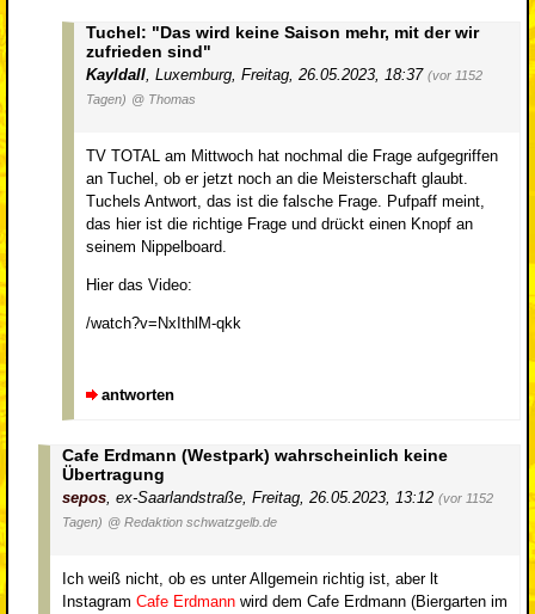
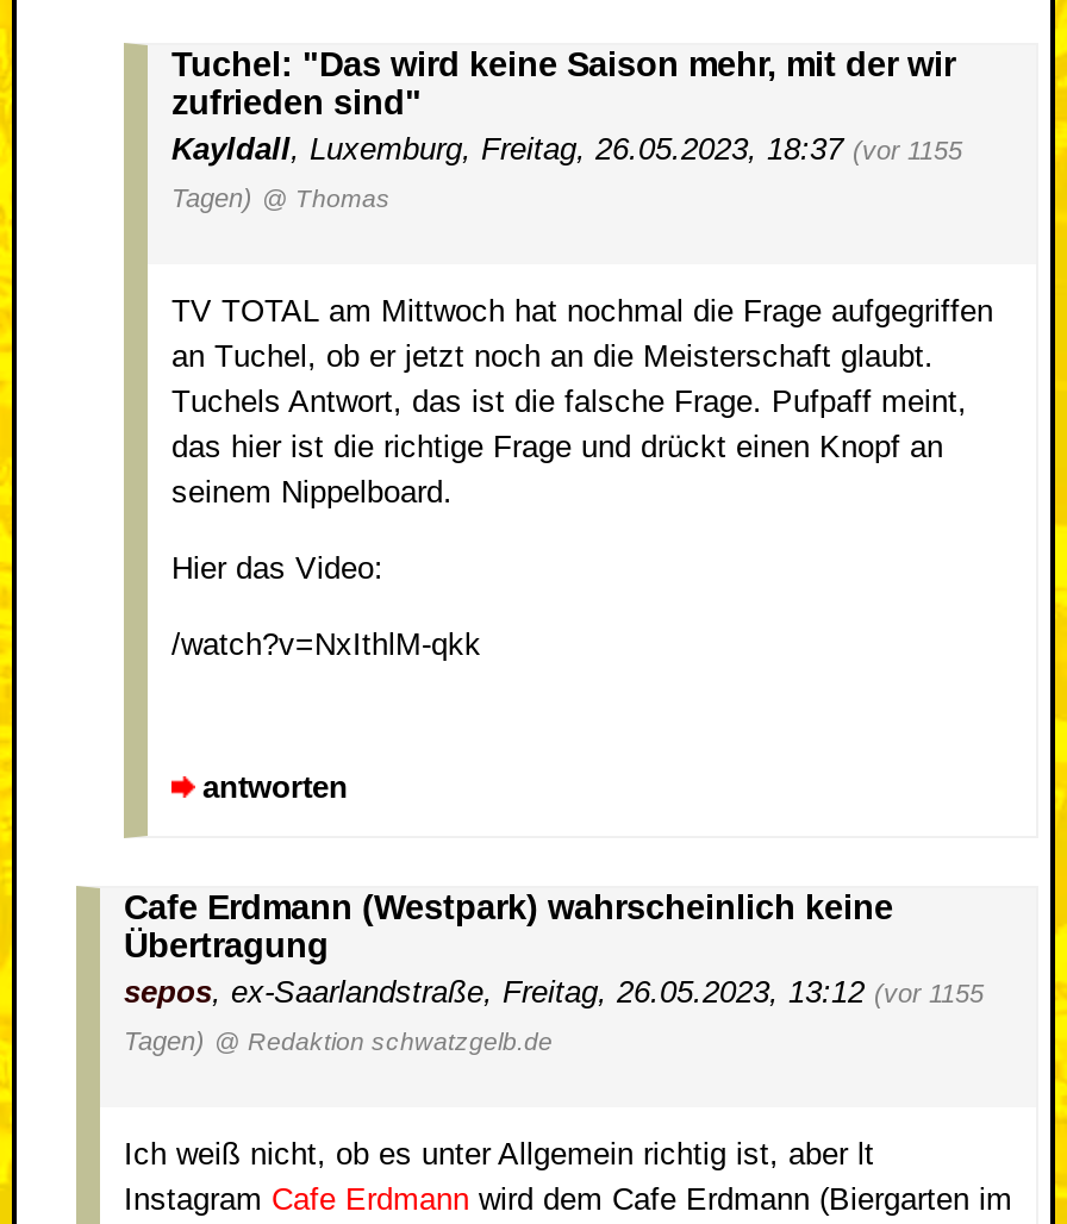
- Kayldall, Luxemburg, Freitag, 26.05.2023, 18:37 (vor 1152
+ Kayldall, Luxemburg, Freitag, 26.05.2023, 18:37 (vor 1155

- sepos, ex-Saarlandstraße, Freitag, 26.05.2023, 13:12 (vor 1152
+ sepos, ex-Saarlandstraße, Freitag, 26.05.2023, 13:12 (vor 1155
